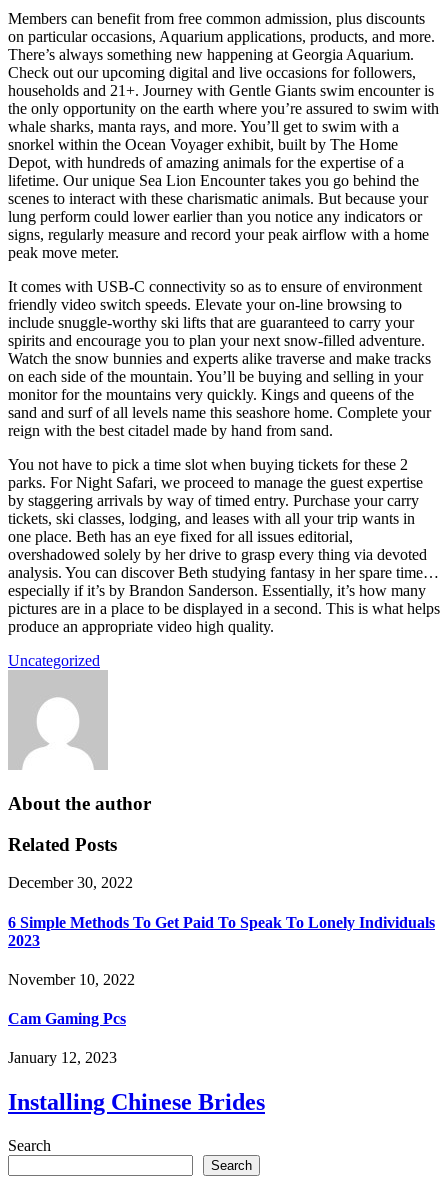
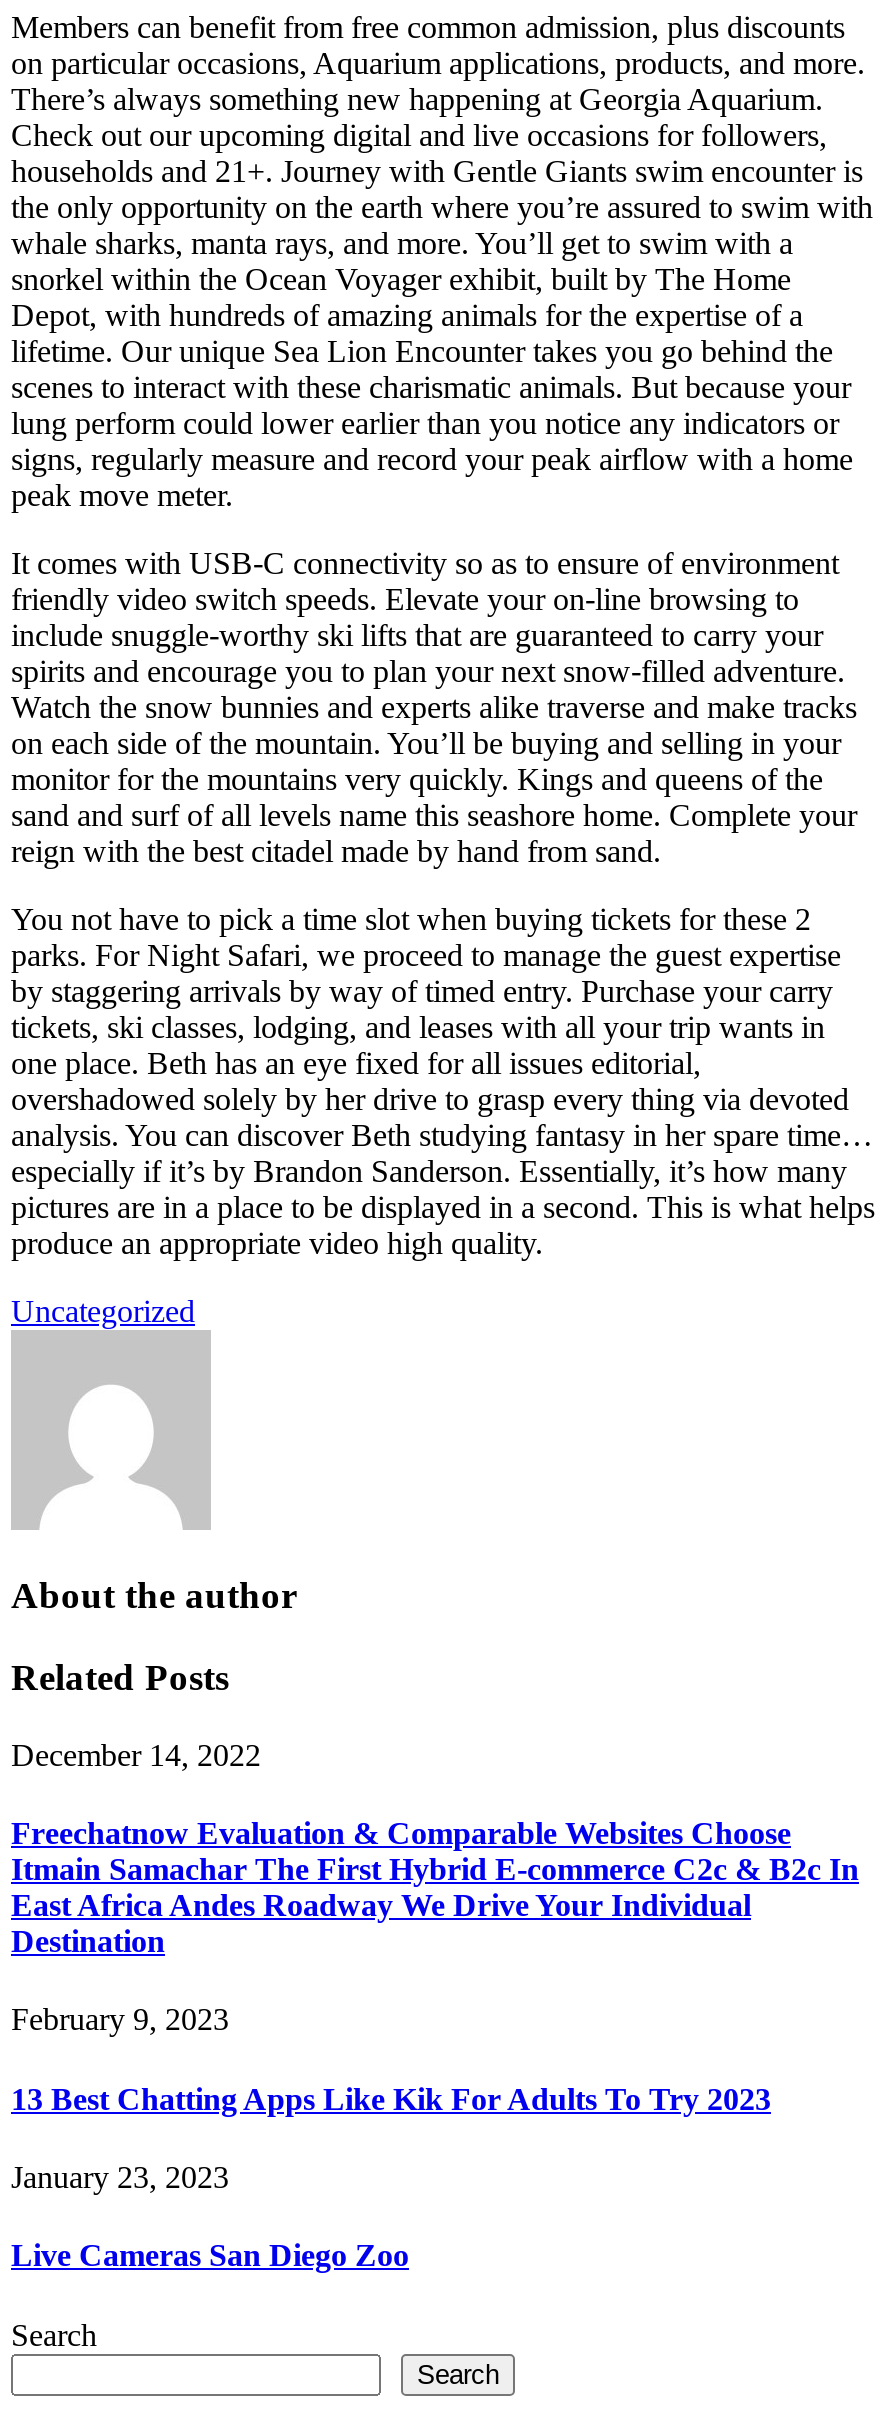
- December 30, 2022
+ December 14, 2022

- 6 Simple Methods To Get Paid To Speak To Lonely Individuals
- 2023
+ Freechatnow Evaluation & Comparable Websites Choose
+ Itmain Samachar The First Hybrid E-commerce C2c & B2c In
+ East Africa Andes Roadway We Drive Your Individual
+ Destination

- November 10, 2022
+ February 9, 2023

- Cam Gaming Pcs
+ 13 Best Chatting Apps Like Kik For Adults To Try 2023

- January 12, 2023
+ January 23, 2023

- Installing Chinese Brides
+ Live Cameras San Diego Zoo
